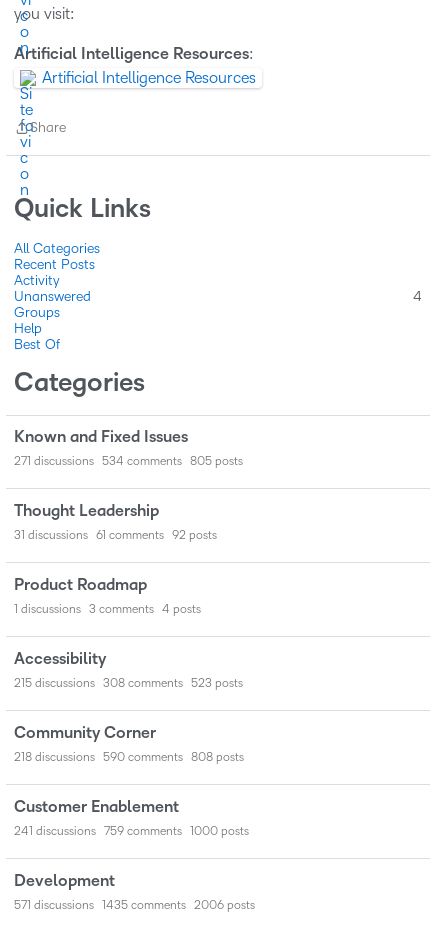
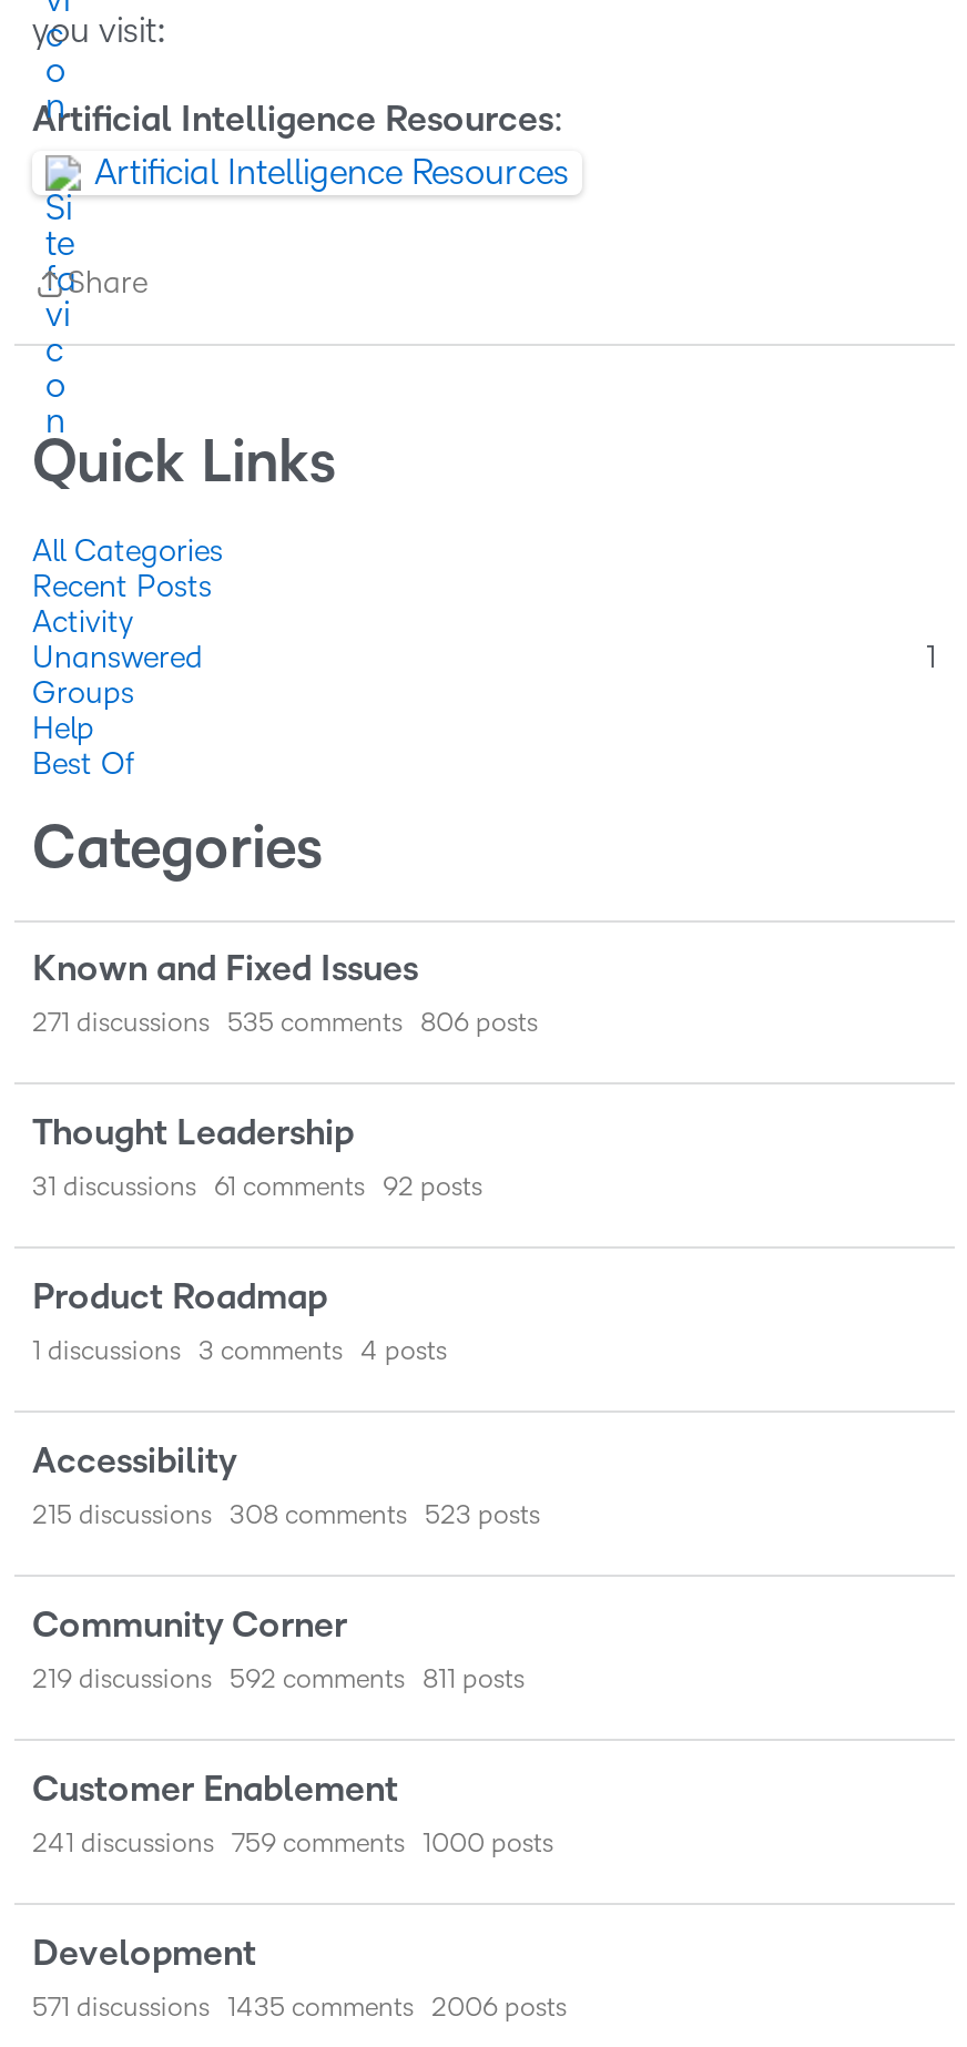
- 4
+ 1

- 534 comments
+ 535 comments

- 805 posts
+ 806 posts

- 218 discussions
+ 219 discussions

- 590 comments
+ 592 comments

- 808 posts
+ 811 posts
